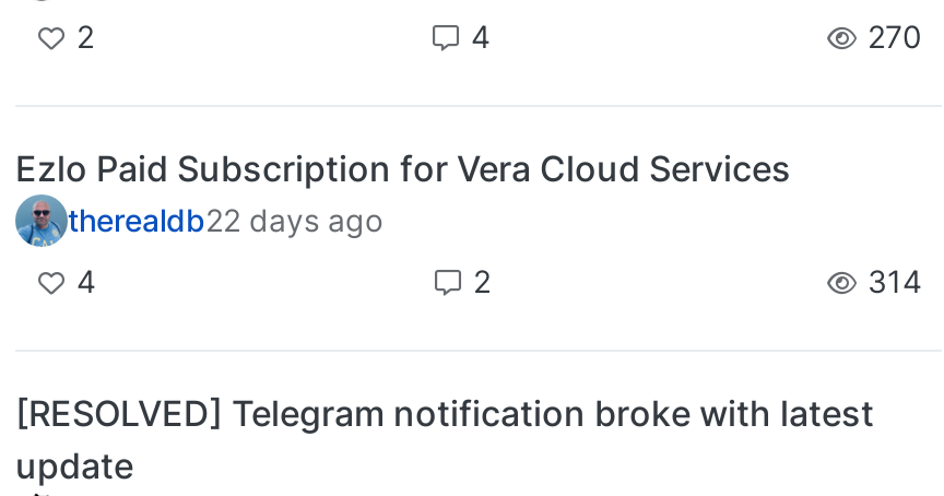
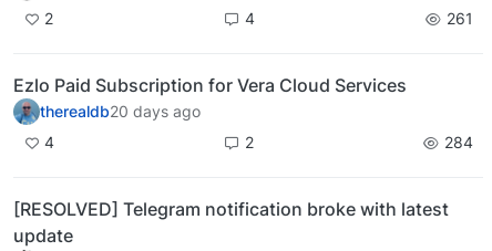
- 270
+ 261

- therealdb22 days ago
+ therealdb20 days ago

- 314
+ 284
